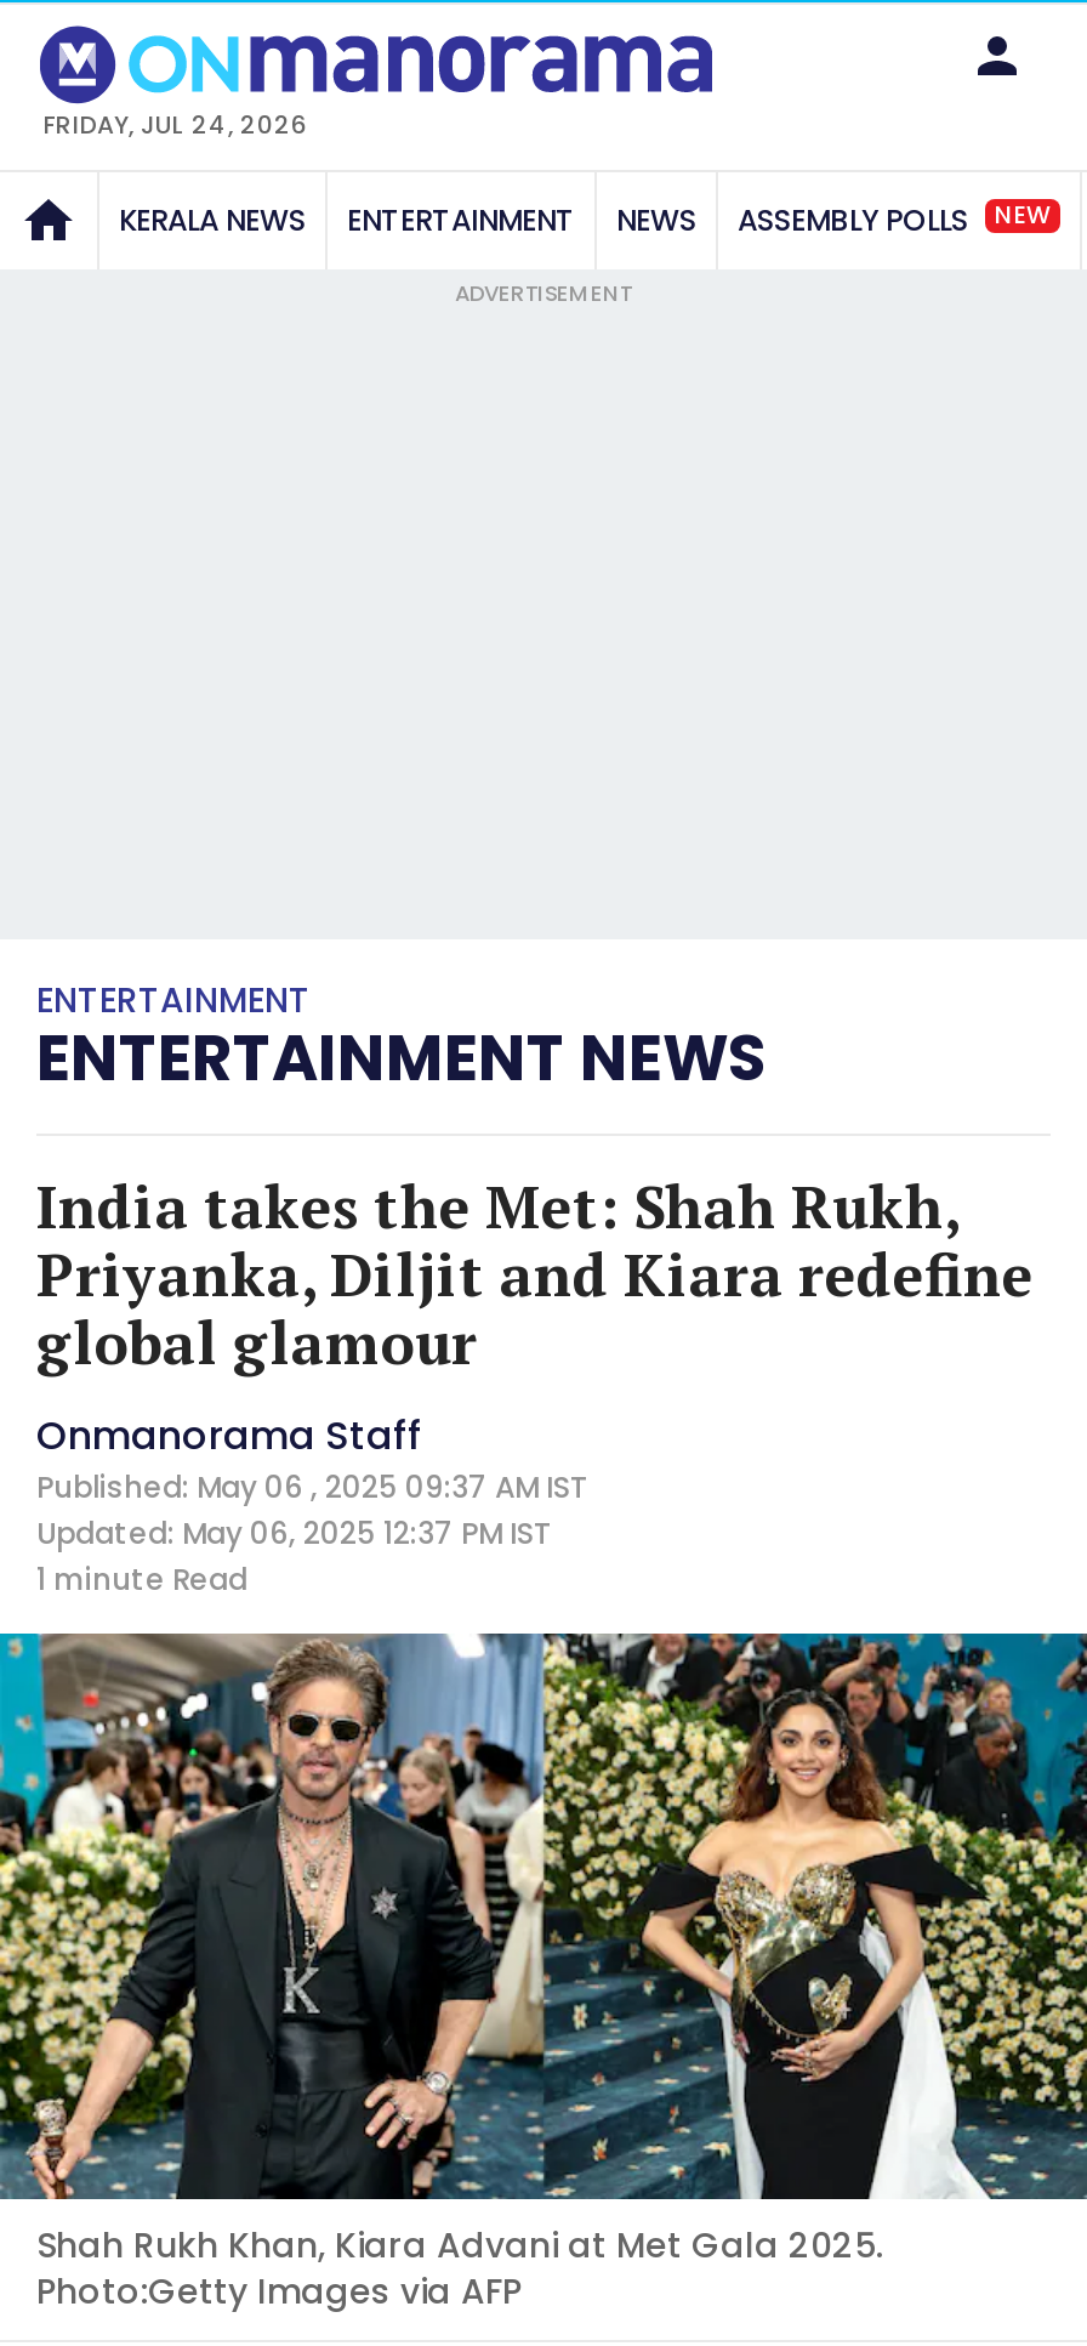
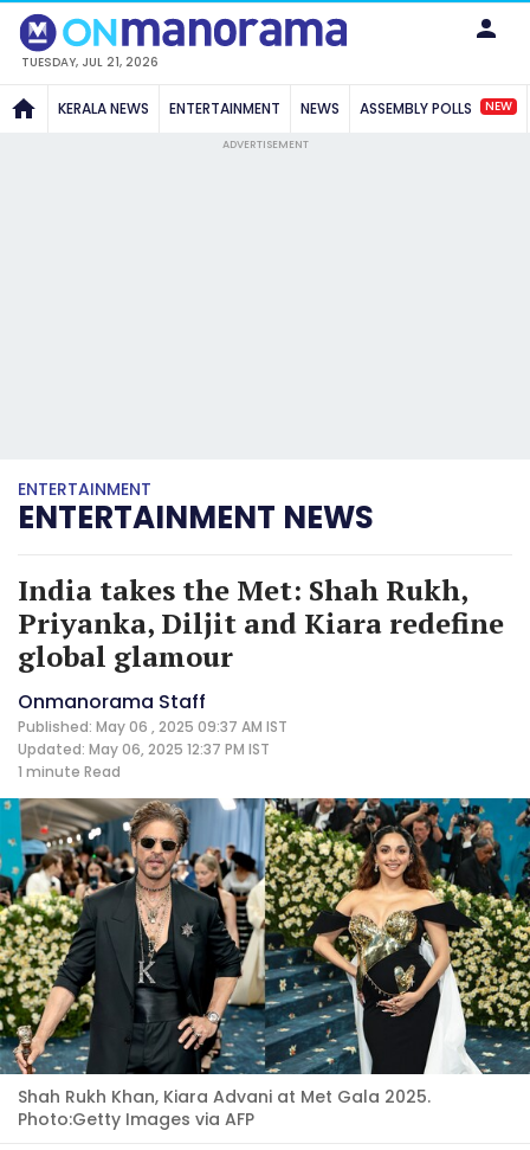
- FRIDAY, JUL 24, 2026
+ TUESDAY, JUL 21, 2026
